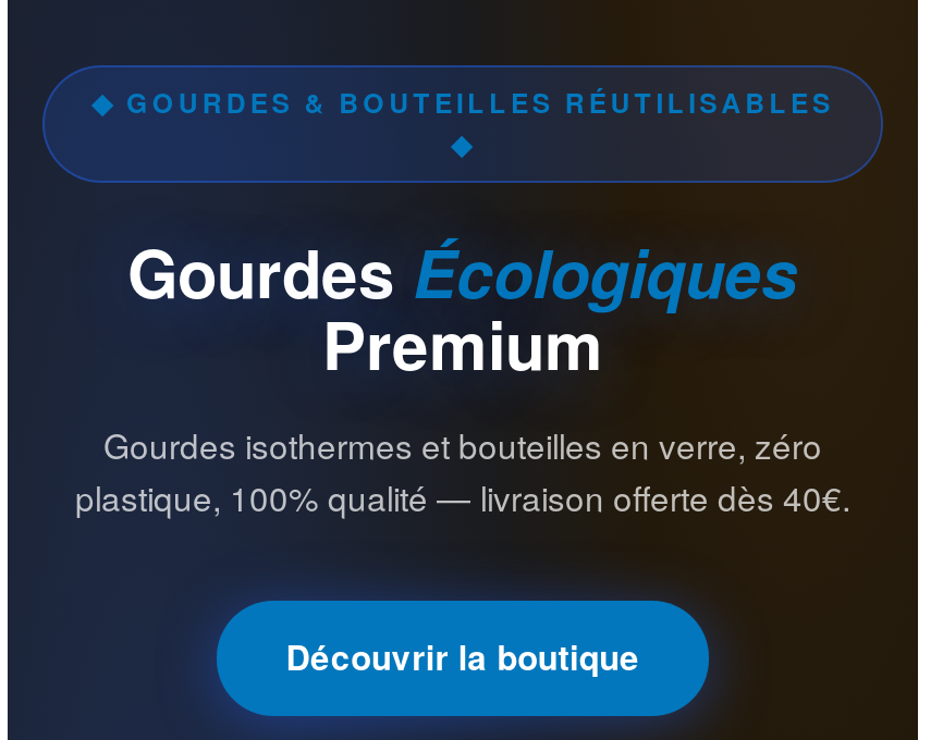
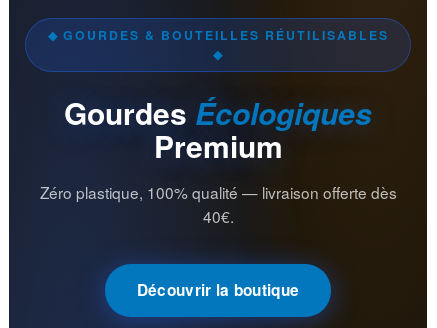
- Gourdes isothermes et bouteilles en verre, zéro
- plastique, 100% qualité — livraison offerte dès 40€.
+ Zéro plastique, 100% qualité — livraison offerte dès
+ 40€.
